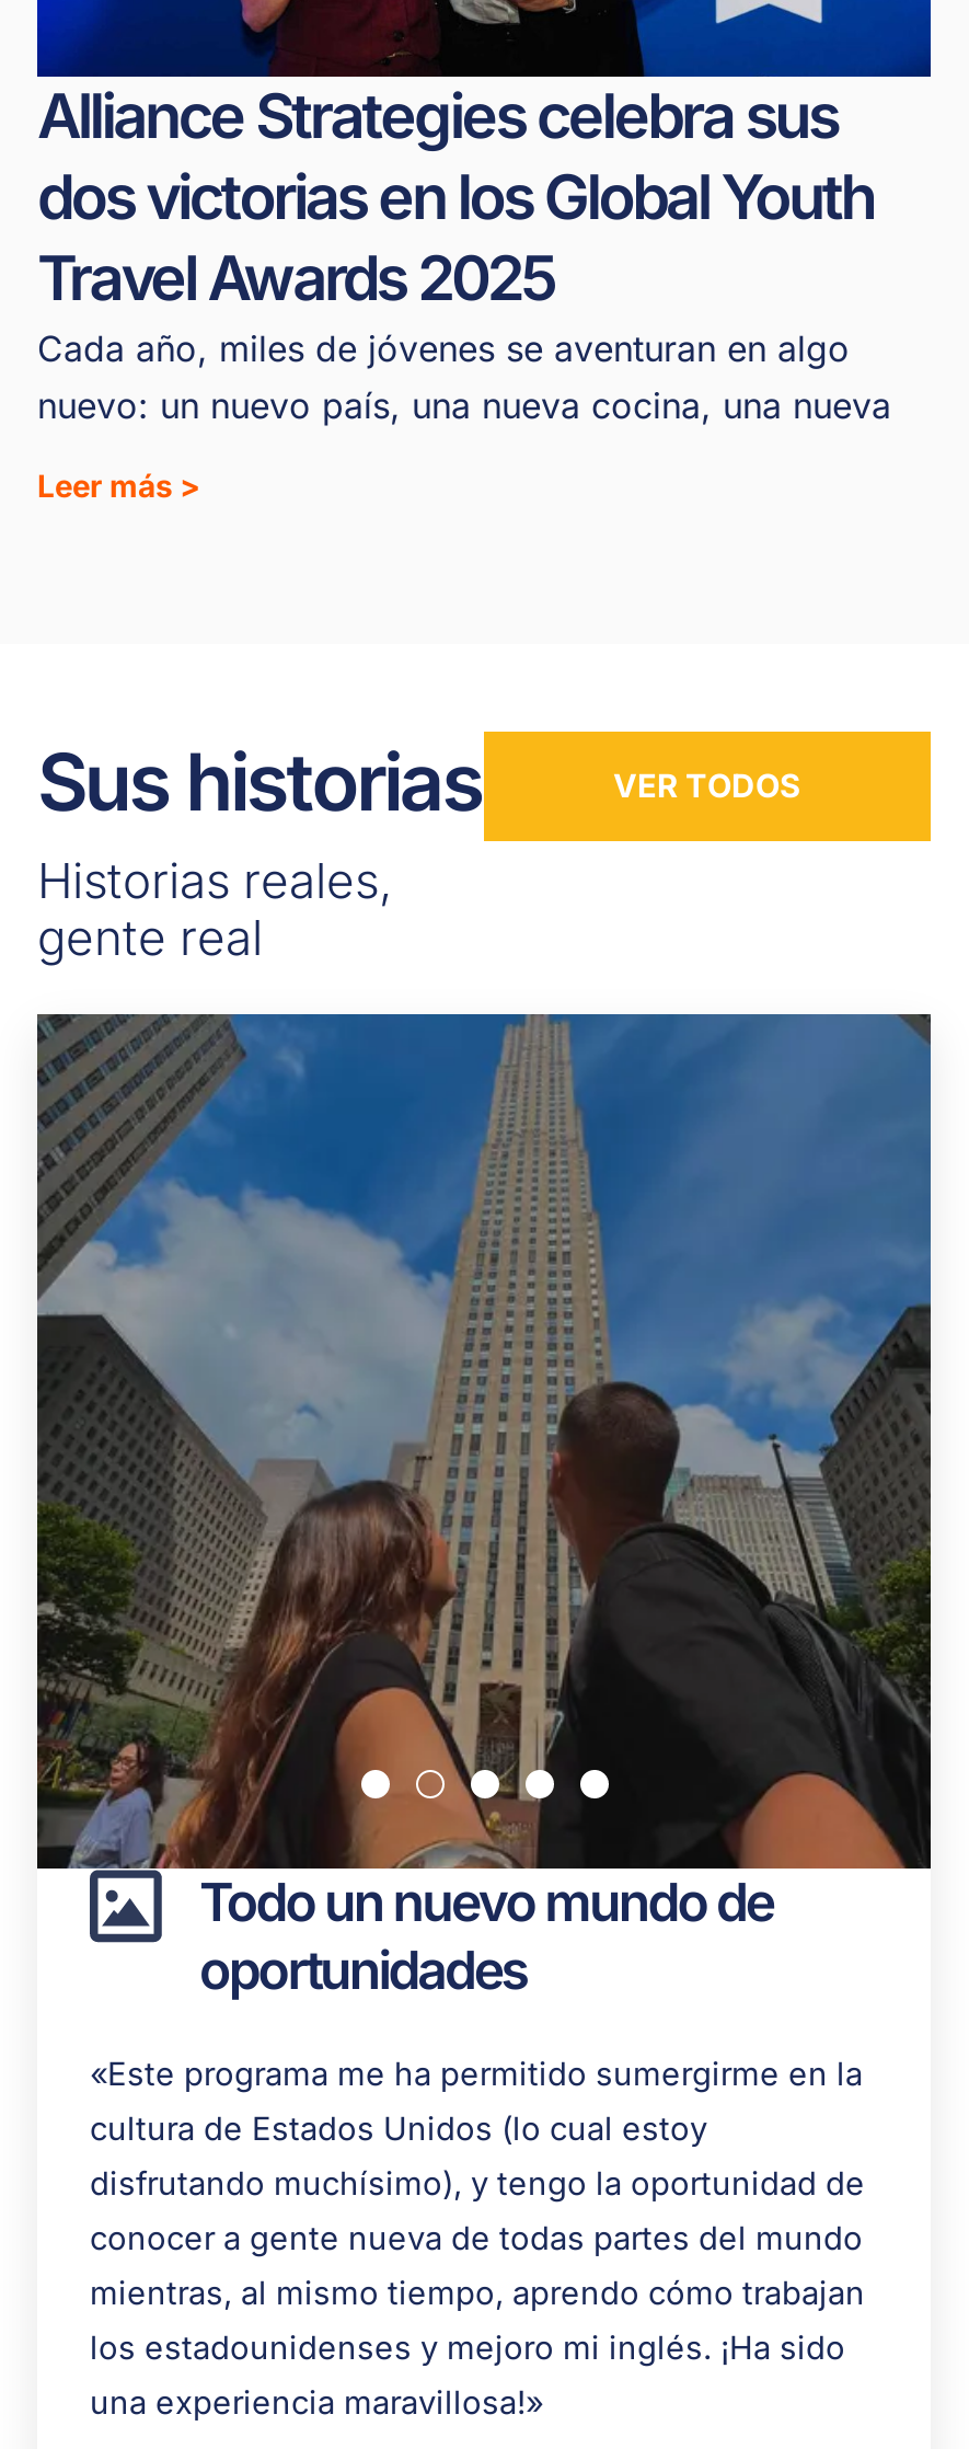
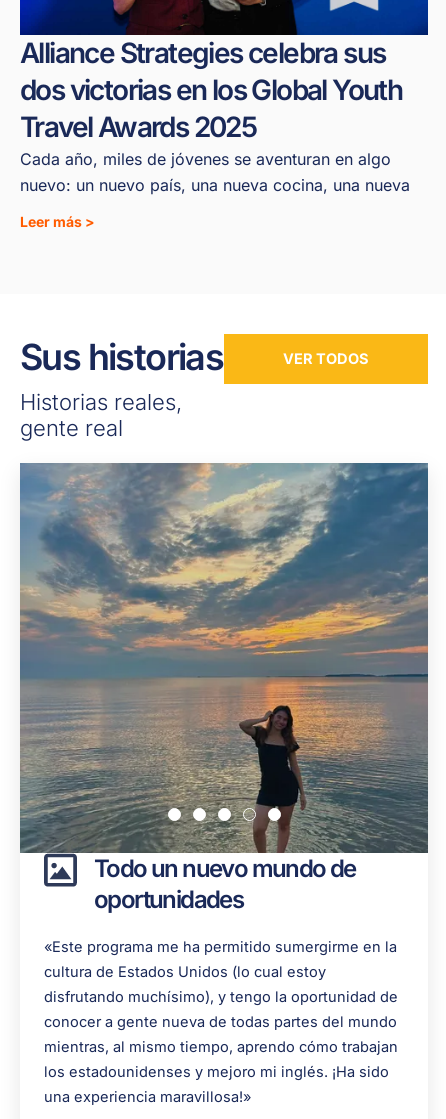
- [image]
+ [image]
